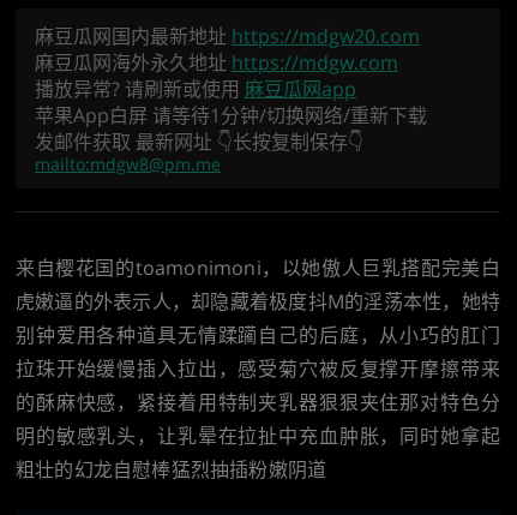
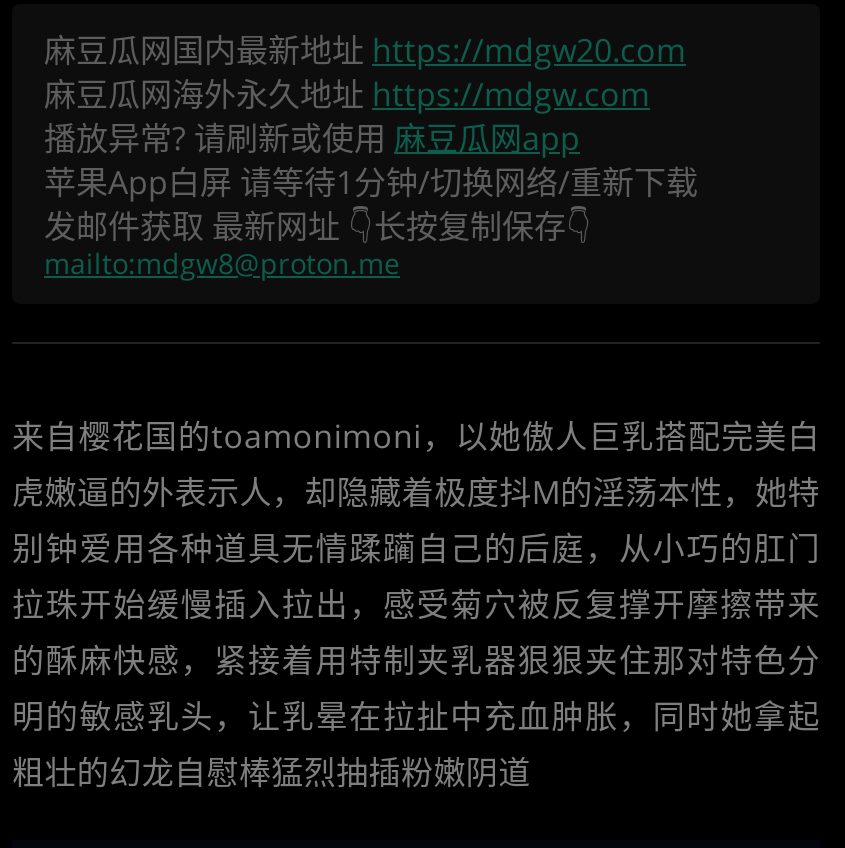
- mailto:mdgw8@pm.me
+ mailto:mdgw8@proton.me
